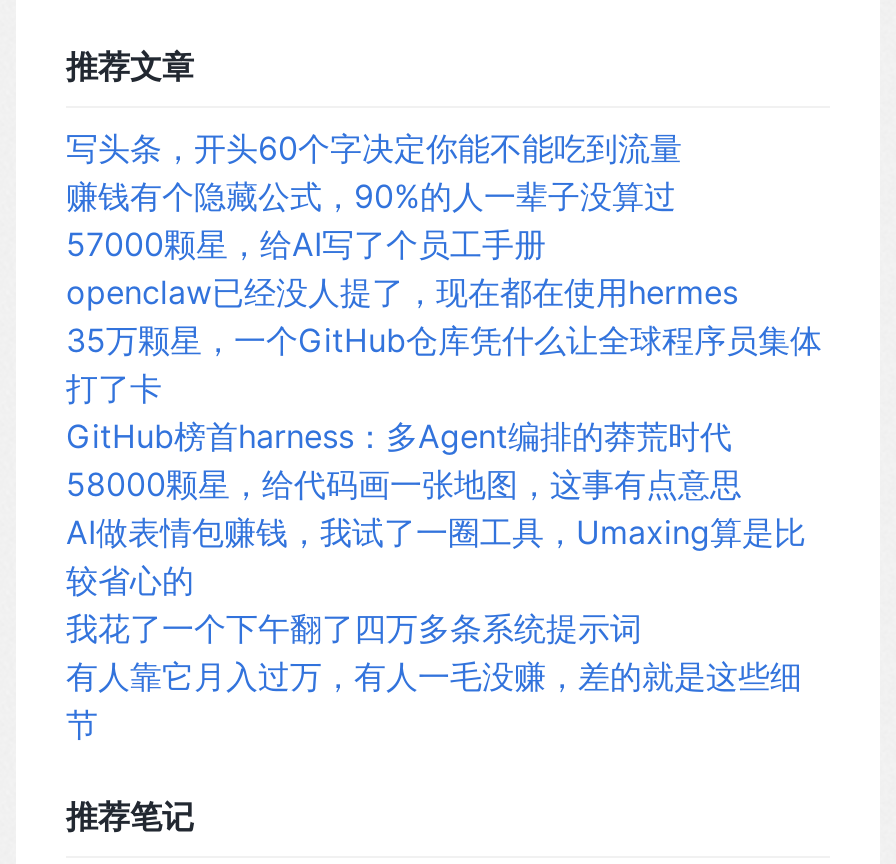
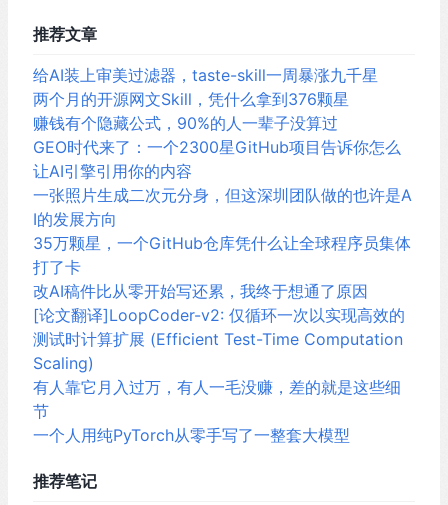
- 写头条，开头60个字决定你能不能吃到流量
+ 给AI装上审美过滤器，taste-skill一周暴涨九千星
+ 两个月的开源网文Skill，凭什么拿到376颗星

- 57000颗星，给AI写了个员工手册
- openclaw已经没人提了，现在都在使用hermes
+ GEO时代来了：一个2300星GitHub项目告诉你怎么
+ 让AI引擎引用你的内容
+ 一张照片生成二次元分身，但这深圳团队做的也许是A
+ I的发展方向

- GitHub榜首harness：多Agent编排的莽荒时代
- 58000颗星，给代码画一张地图，这事有点意思
- AI做表情包赚钱，我试了一圈工具，Umaxing算是比
- 较省心的
- 我花了一个下午翻了四万多条系统提示词
+ 改AI稿件比从零开始写还累，我终于想通了原因
+ [论文翻译]LoopCoder-v2: 仅循环一次以实现高效的
+ 测试时计算扩展 (Efficient Test-Time Computation
+ Scaling)

+ 一个人用纯PyTorch从零手写了一整套大模型
